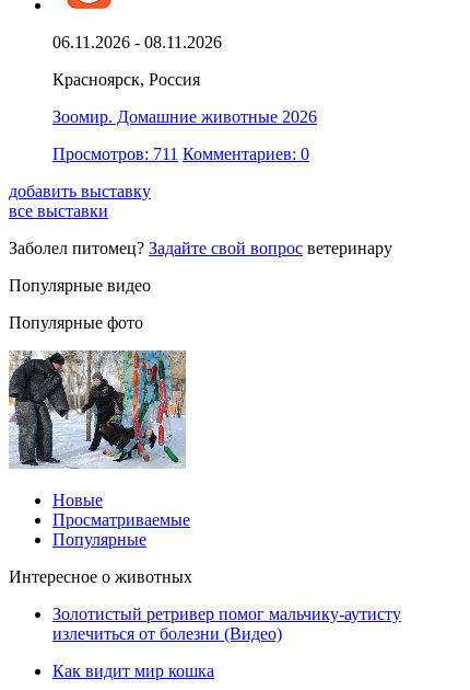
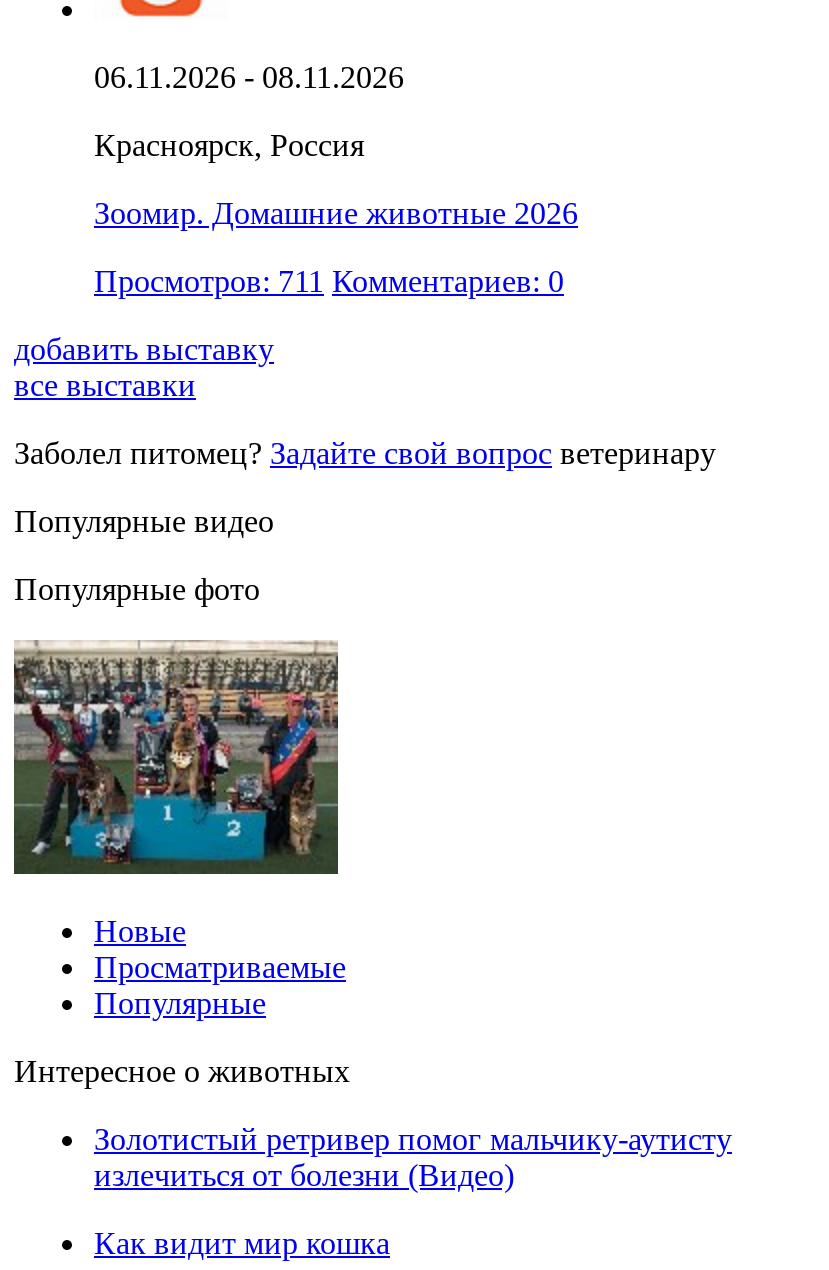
- [image]
+ [image]
